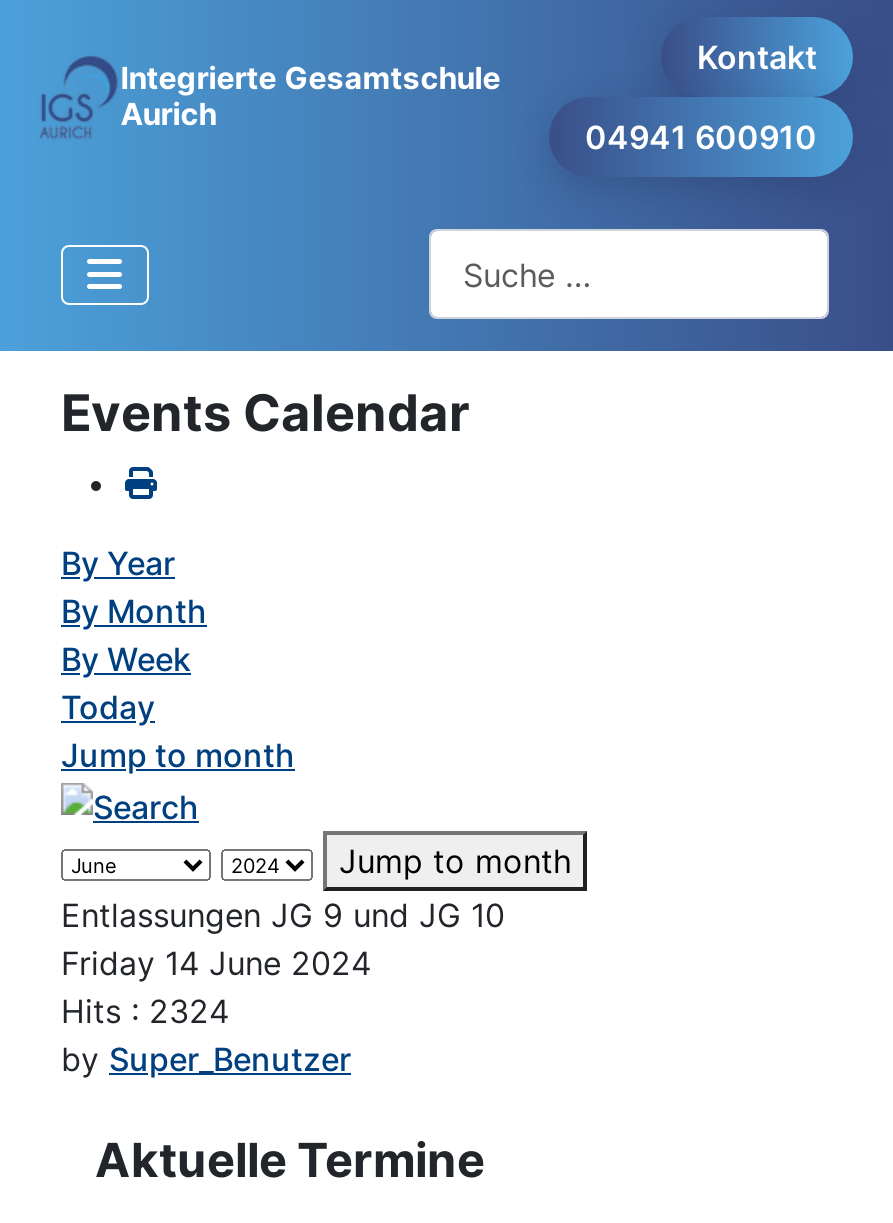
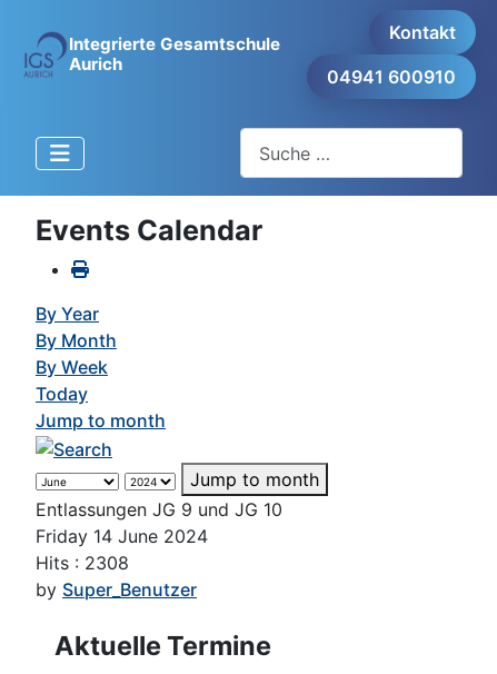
- Hits: 2324
+ Hits: 2308
